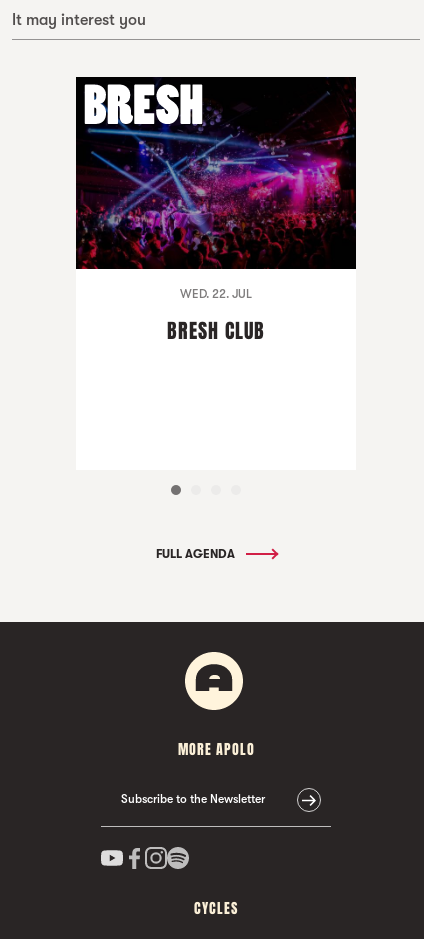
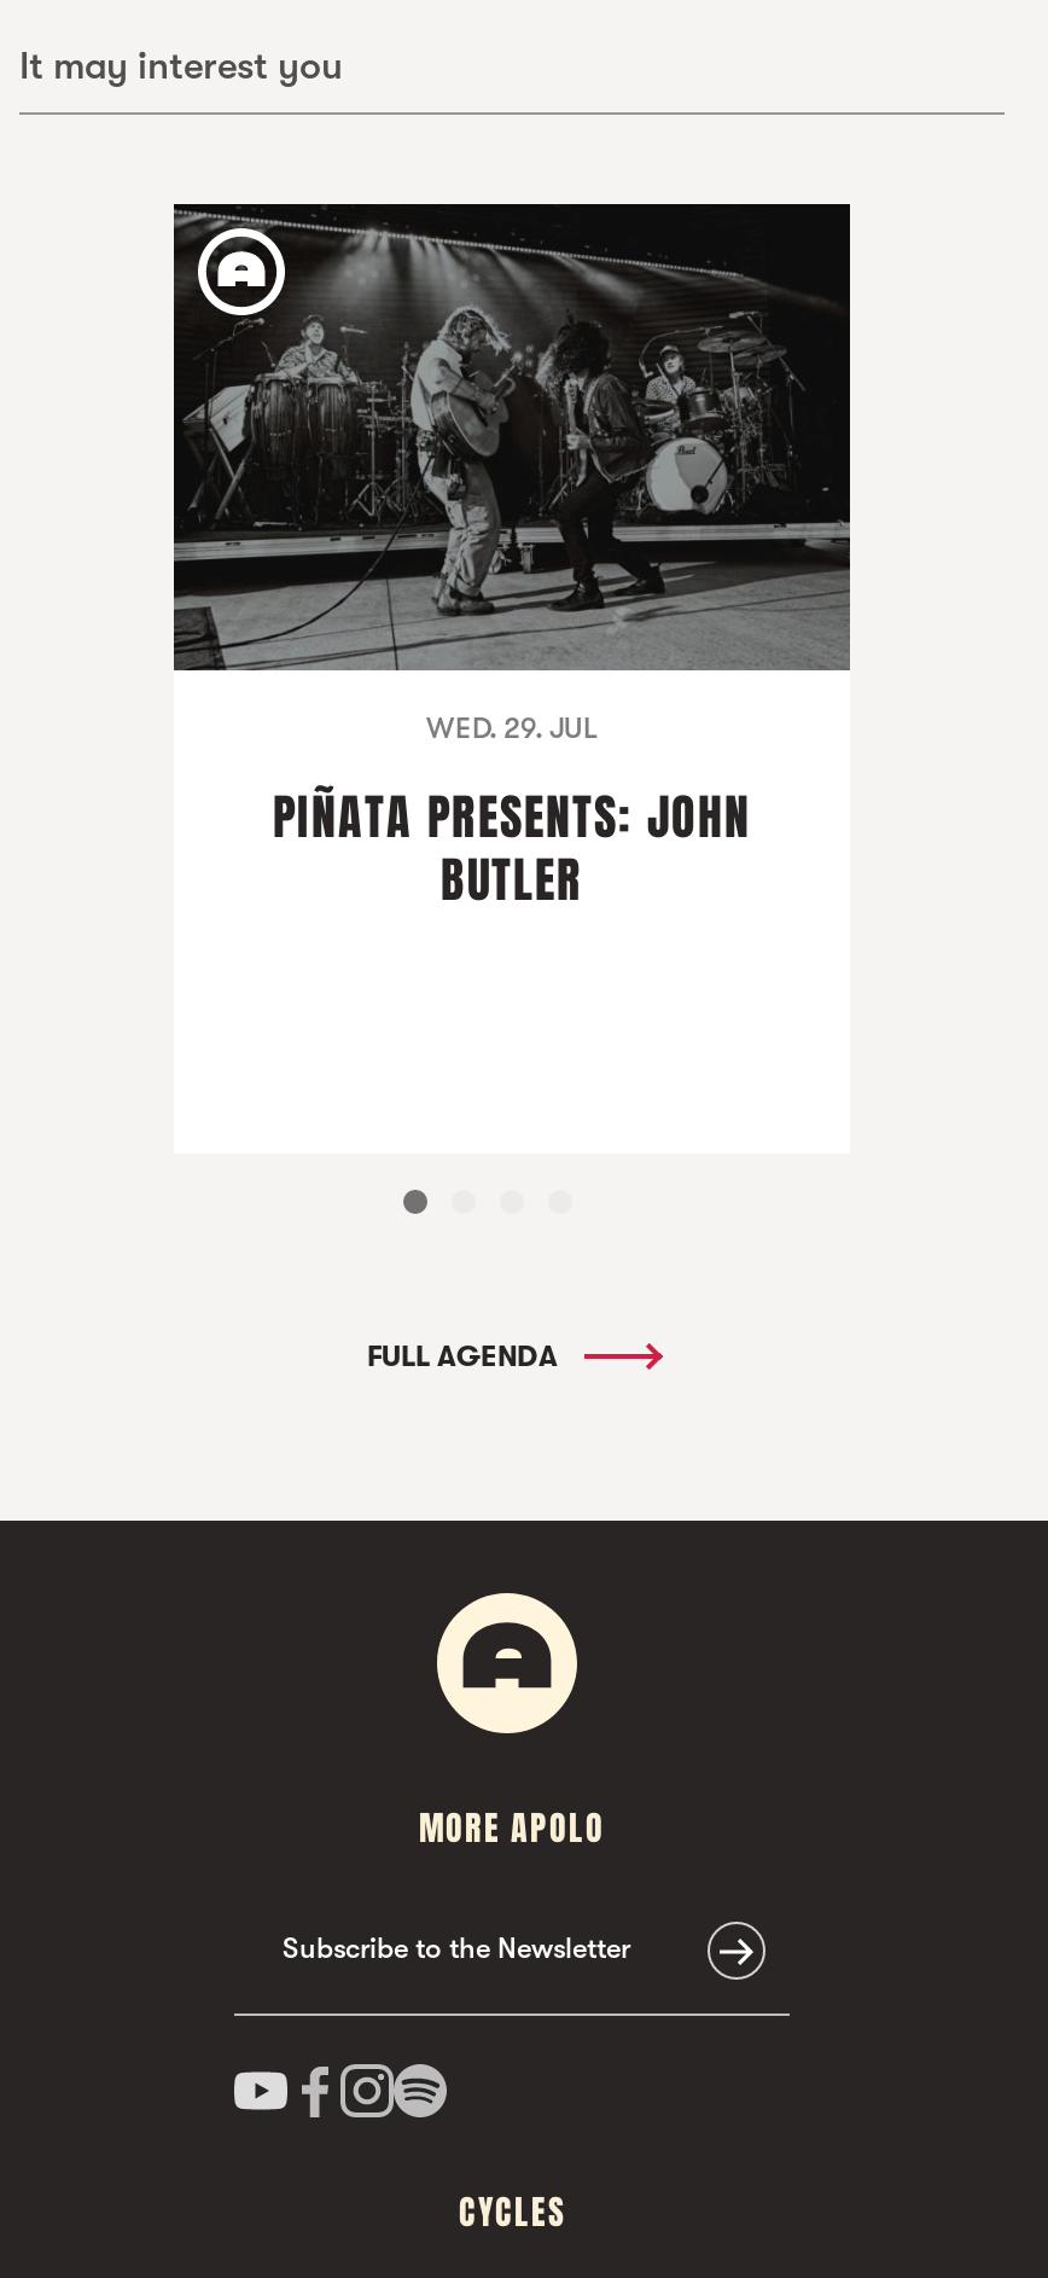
- [image]
- WED. 22. JUL
+ [image]
+ WED. 29. JUL

- BRESH CLUB
+ PIÑATA PRESENTS: JOHN
+ BUTLER
